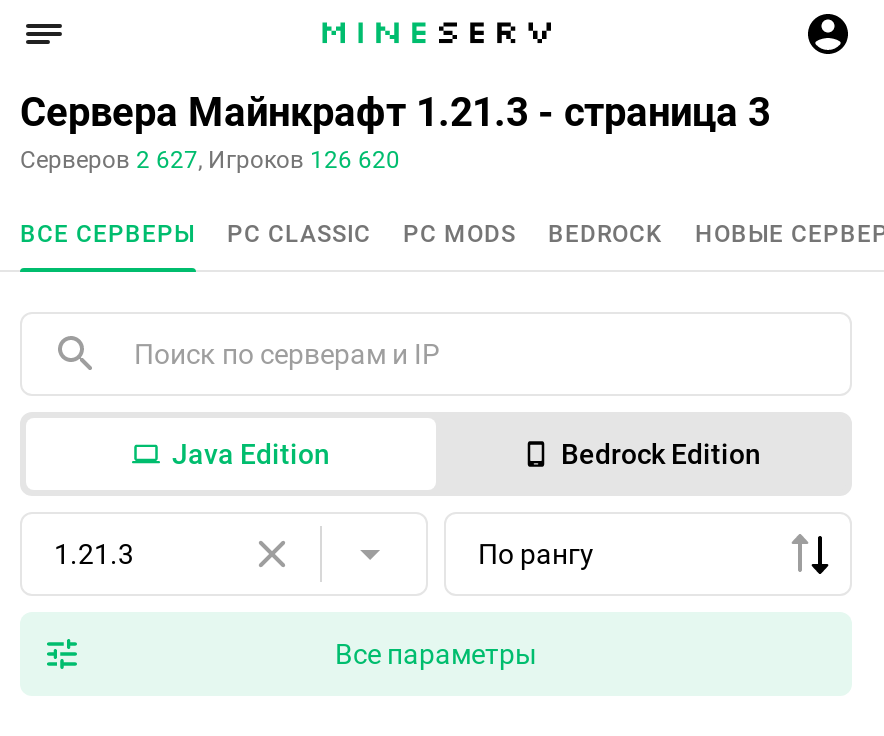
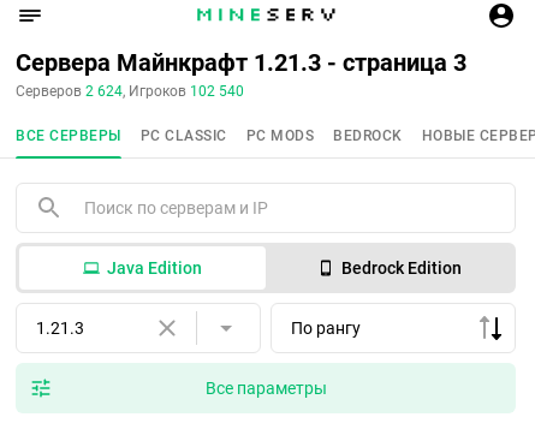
- Серверов 2 627, Игроков 126 620
+ Серверов 2 624, Игроков 102 540
